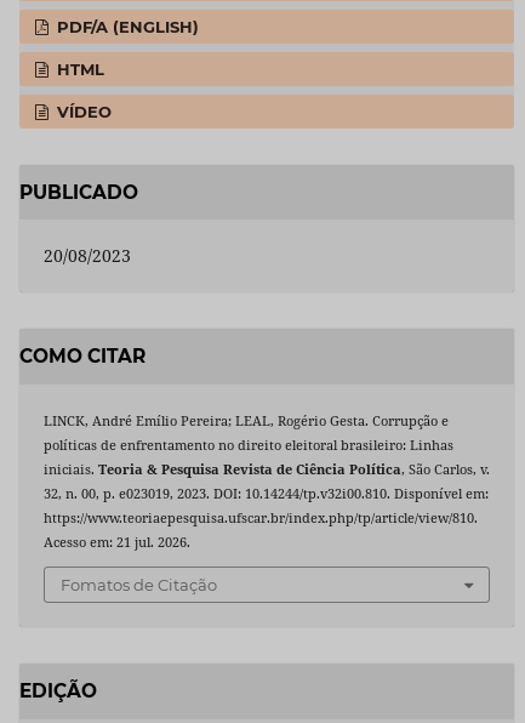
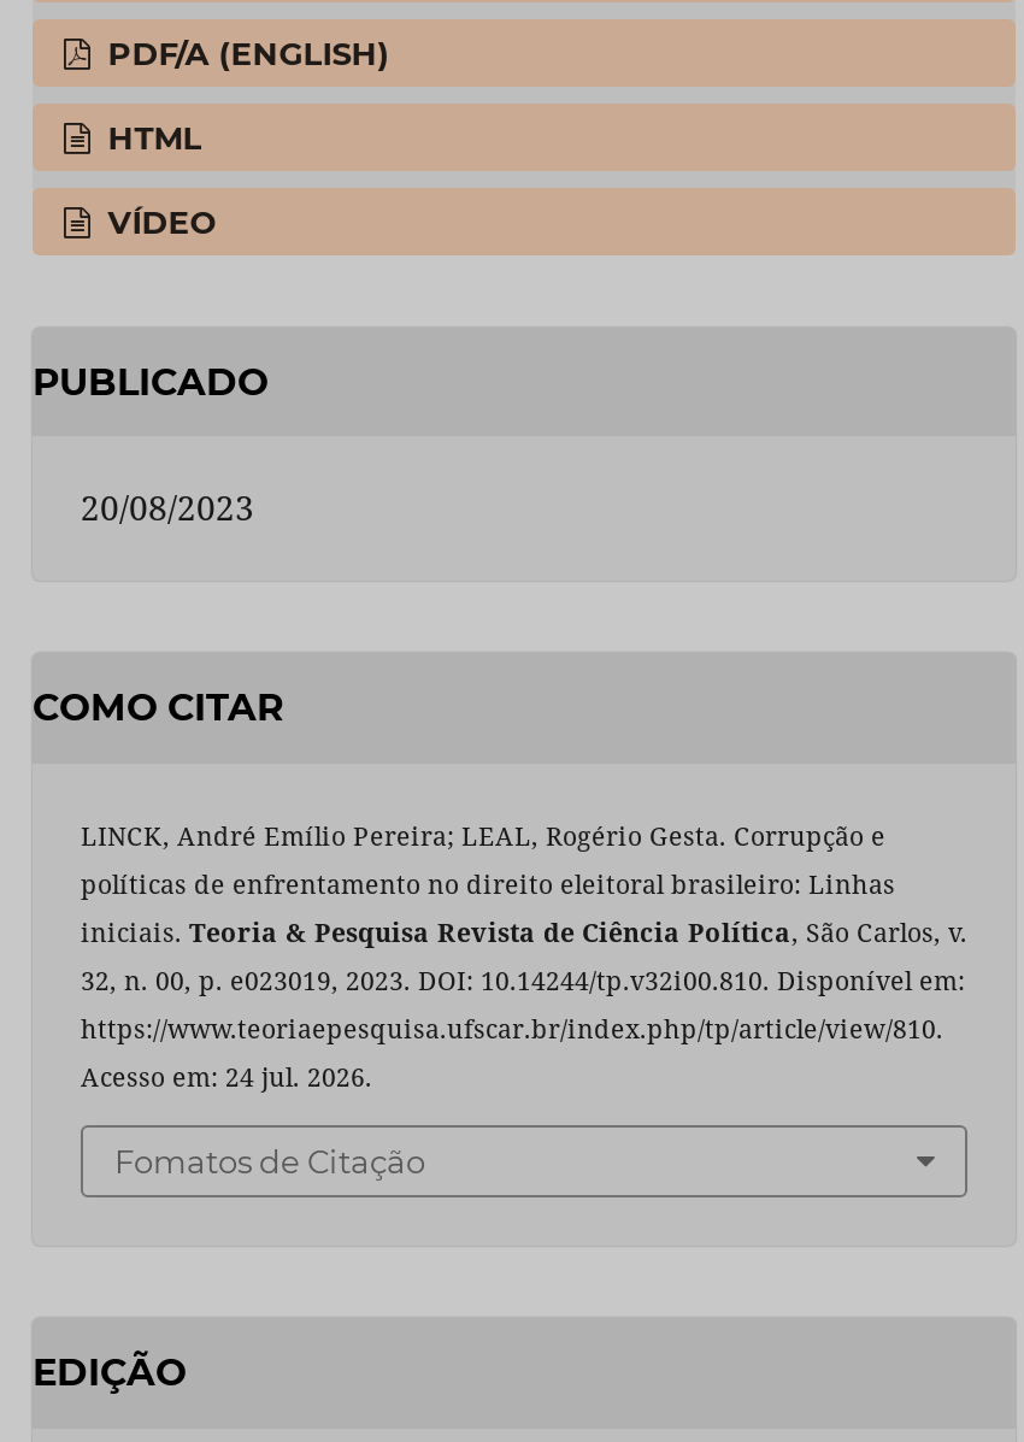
- Acesso em: 21 jul. 2026.
+ Acesso em: 24 jul. 2026.
